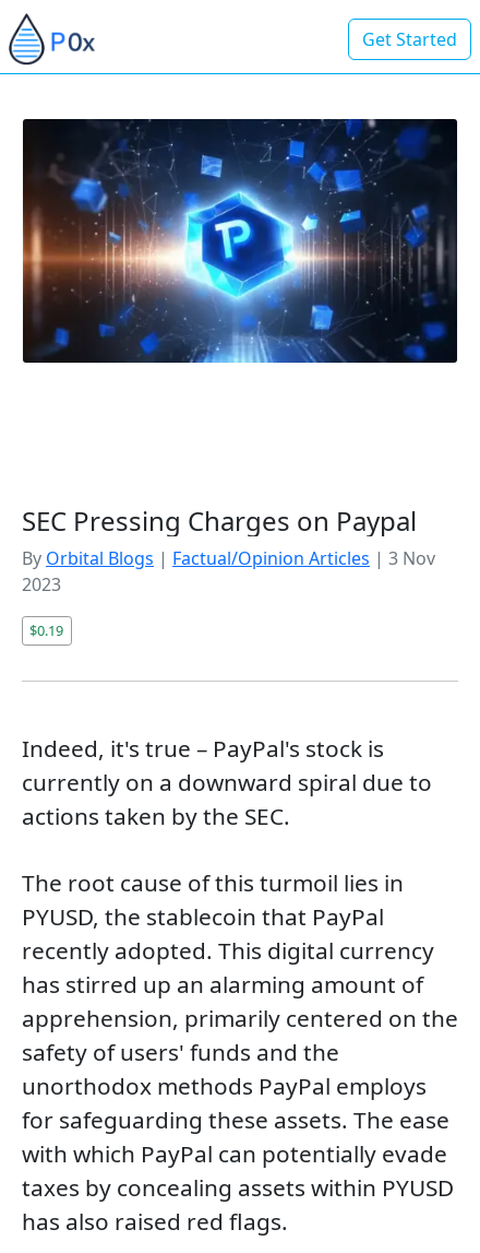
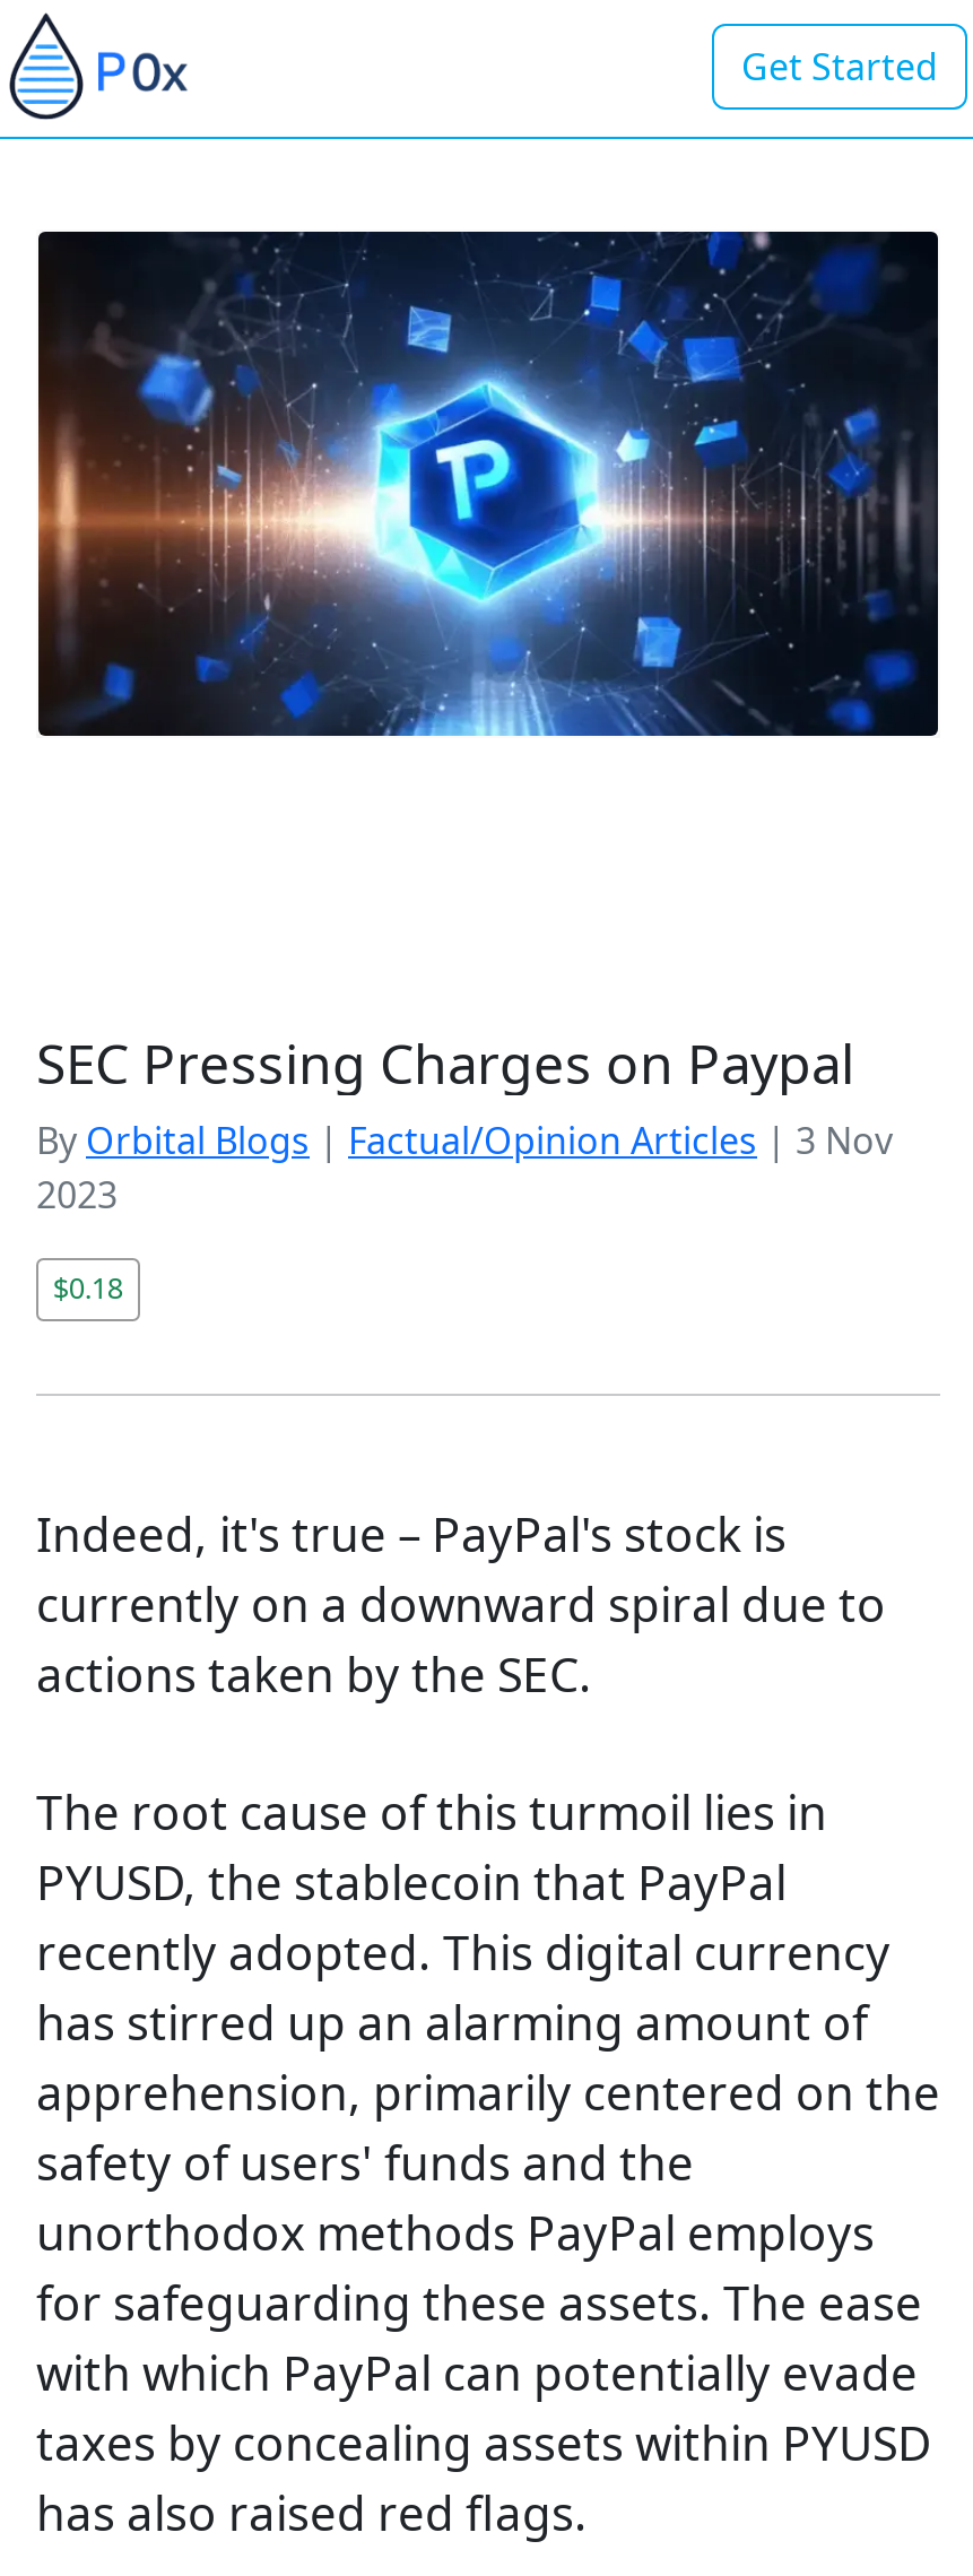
- $0.19
+ $0.18
